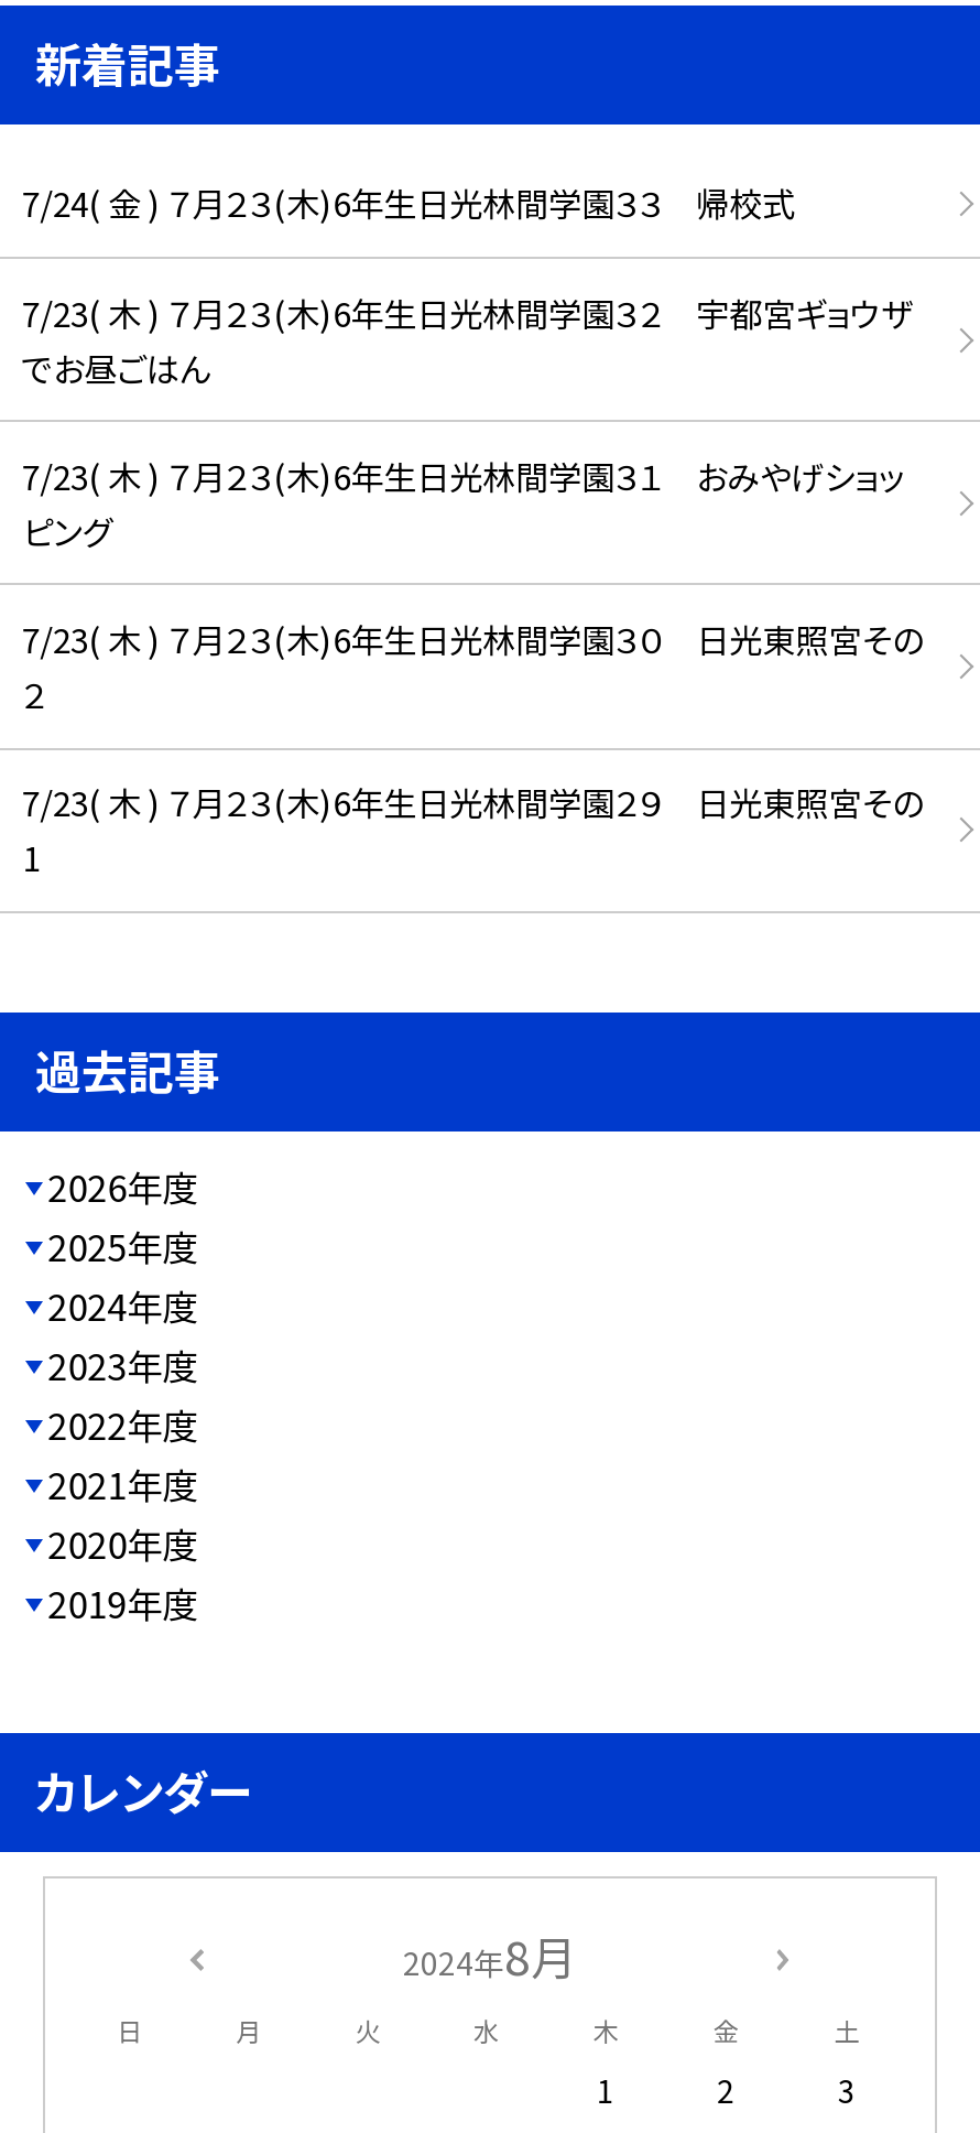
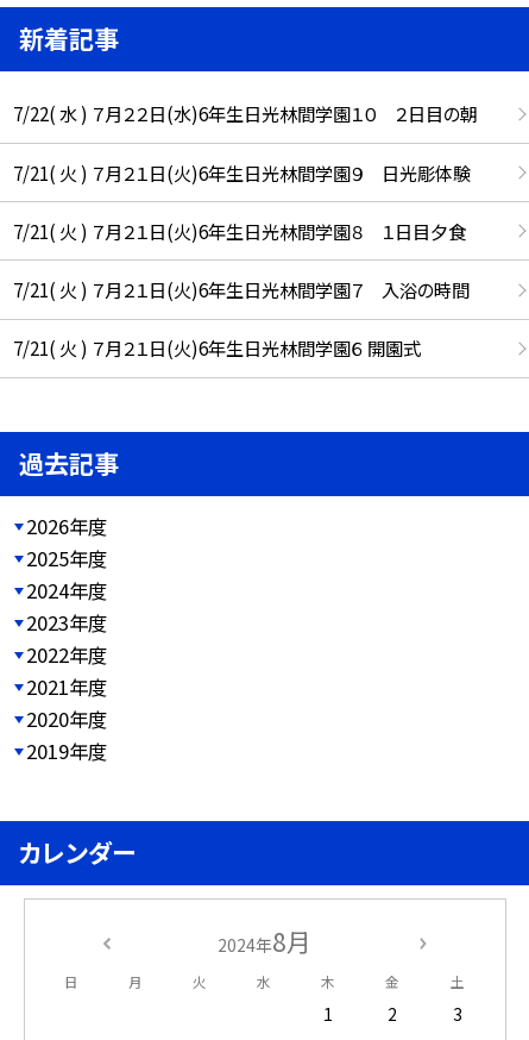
- 7/24( 金 ) ７月２３(木)6年生日光林間学園３３ 帰校式
+ 7/22( 水 ) ７月２２日(水)6年生日光林間学園１０ ２日目の朝

- 7/23( 木 ) ７月２３(木)6年生日光林間学園３２ 宇都宮ギョウザ
- でお昼ごはん
+ 7/21( 火 ) ７月２１日(火)6年生日光林間学園９ 日光彫体験

- 7/23( 木 ) ７月２３(木)6年生日光林間学園３１ おみやげショッ
- ピング
+ 7/21( 火 ) ７月２１日(火)6年生日光林間学園８ １日目夕食

- 7/23( 木 ) ７月２３(木)6年生日光林間学園３０ 日光東照宮その
- ２
+ 7/21( 火 ) ７月２１日(火)6年生日光林間学園７ 入浴の時間

- 7/23( 木 ) ７月２３(木)6年生日光林間学園２９ 日光東照宮その
- 1
+ 7/21( 火 ) ７月２１日(火)6年生日光林間学園６ 開園式
